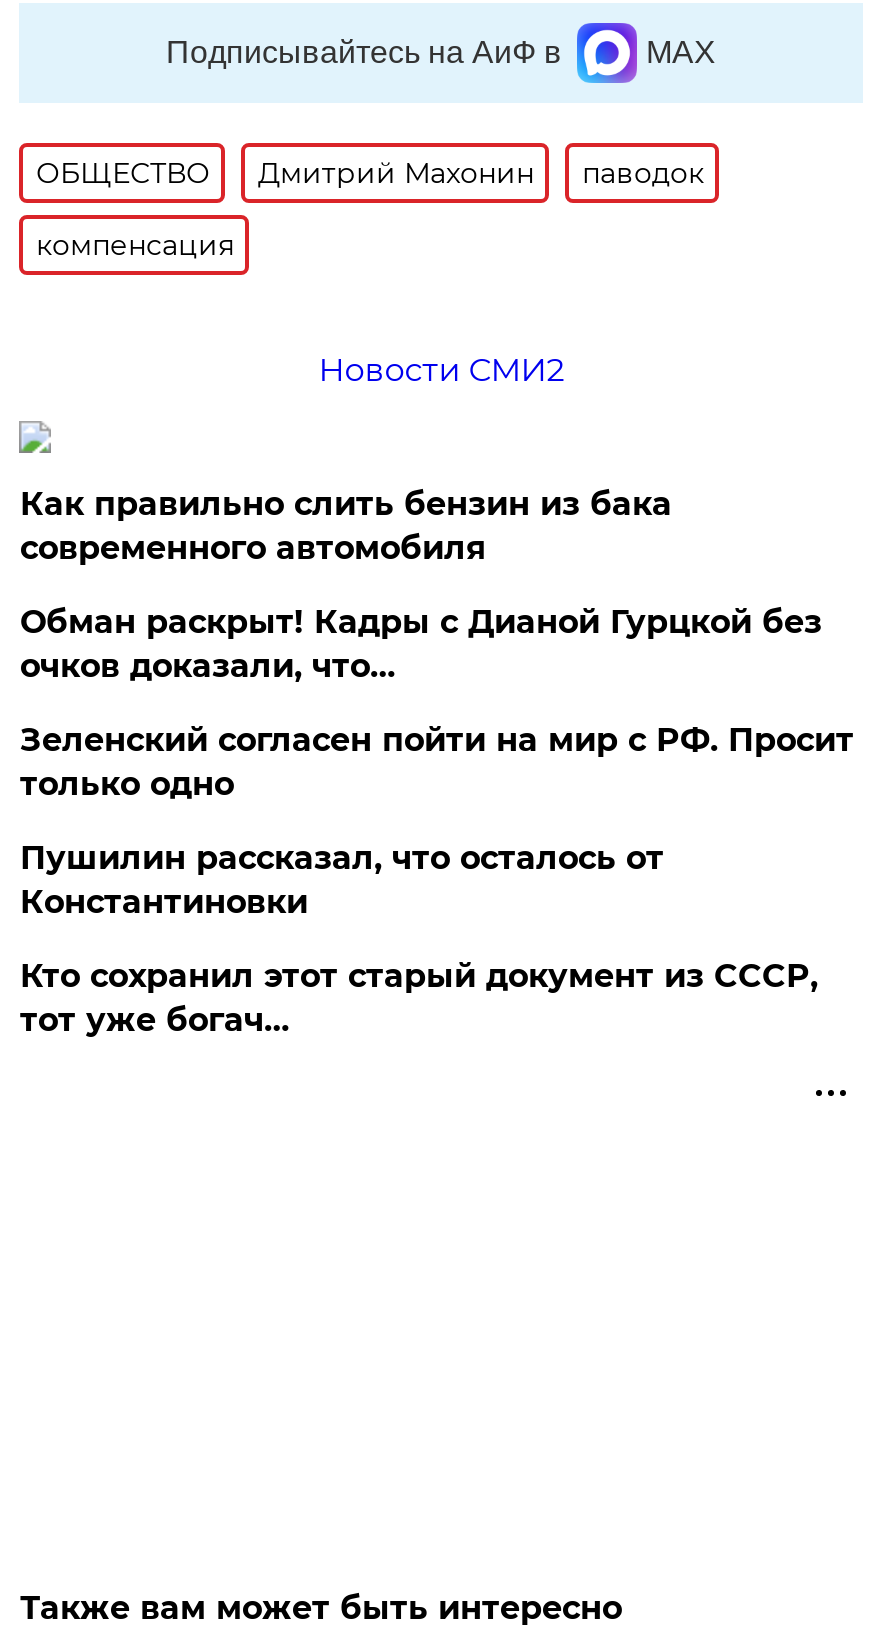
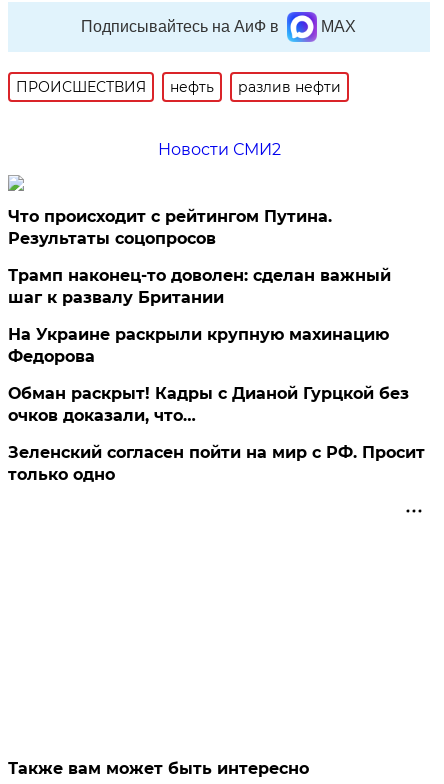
- ОБЩЕСТВО
- Дмитрий Махонин
- паводок
- компенсация
+ ПРОИСШЕСТВИЯ
+ нефть
+ разлив нефти

- Как правильно слить бензин из бака
- современного автомобиля
+ Что происходит с рейтингом Путина.
+ Результаты соцопросов
+ Трамп наконец-то доволен: сделан важный
+ шаг к развалу Британии
+ На Украине раскрыли крупную махинацию
+ Федорова

moved down: Обман раскрыт! Кадры с Дианой Гурцкой без | очков доказали, что… | Зеленский согласен пойти на мир с РФ. Просит | только одно

- Пушилин рассказал, что осталось от
- Константиновки
- Кто сохранил этот старый документ из СССР,
- тот уже богач…
